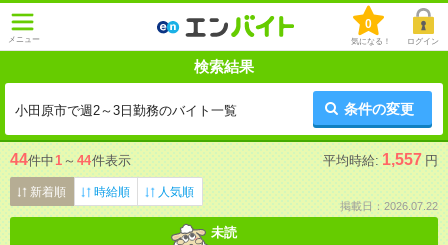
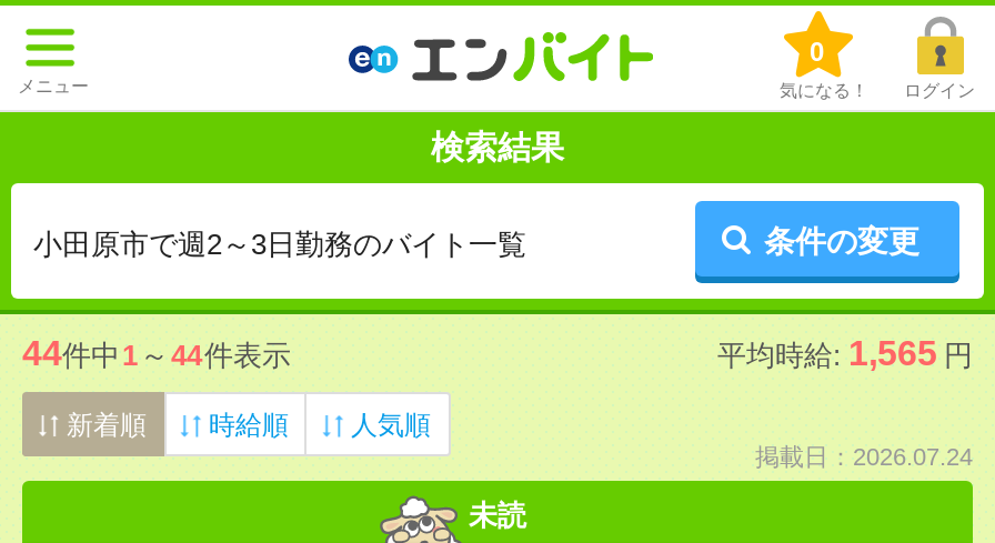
- 平均時給: 1,557 円
+ 平均時給: 1,565 円

- 掲載日：2026.07.22
+ 掲載日：2026.07.24
